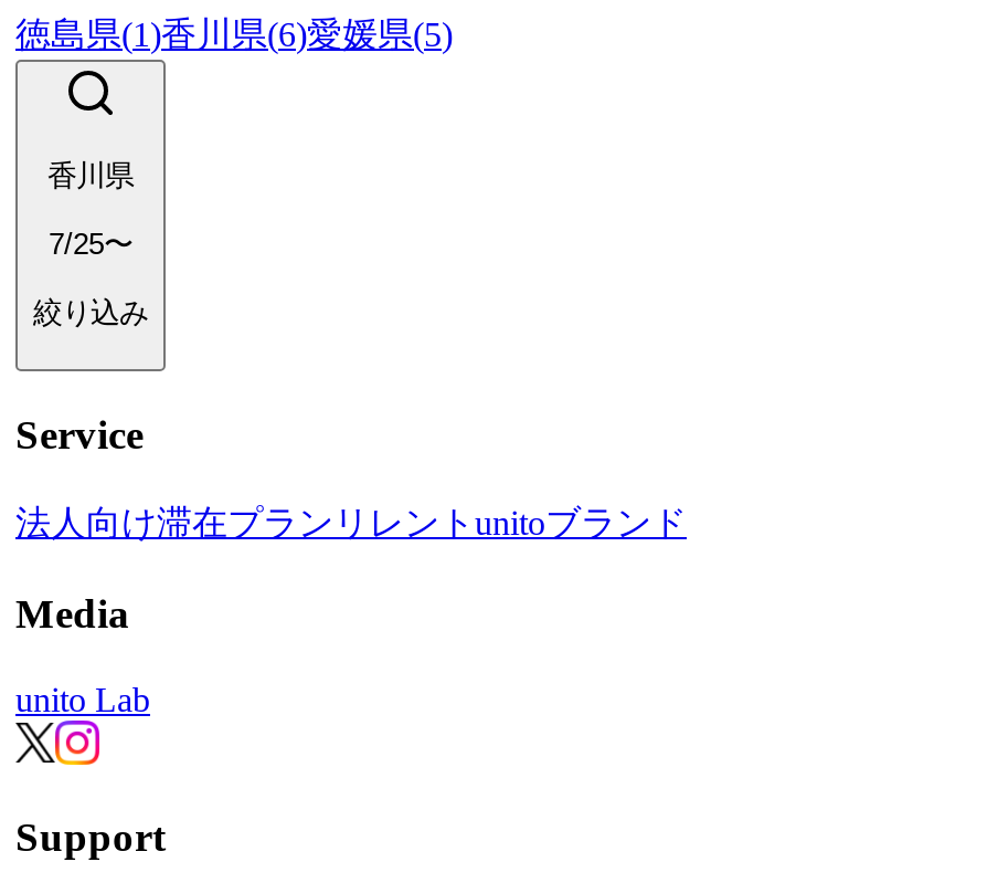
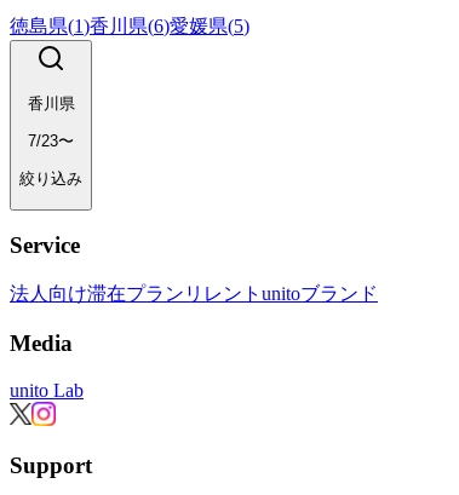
- 7/25〜
+ 7/23〜
